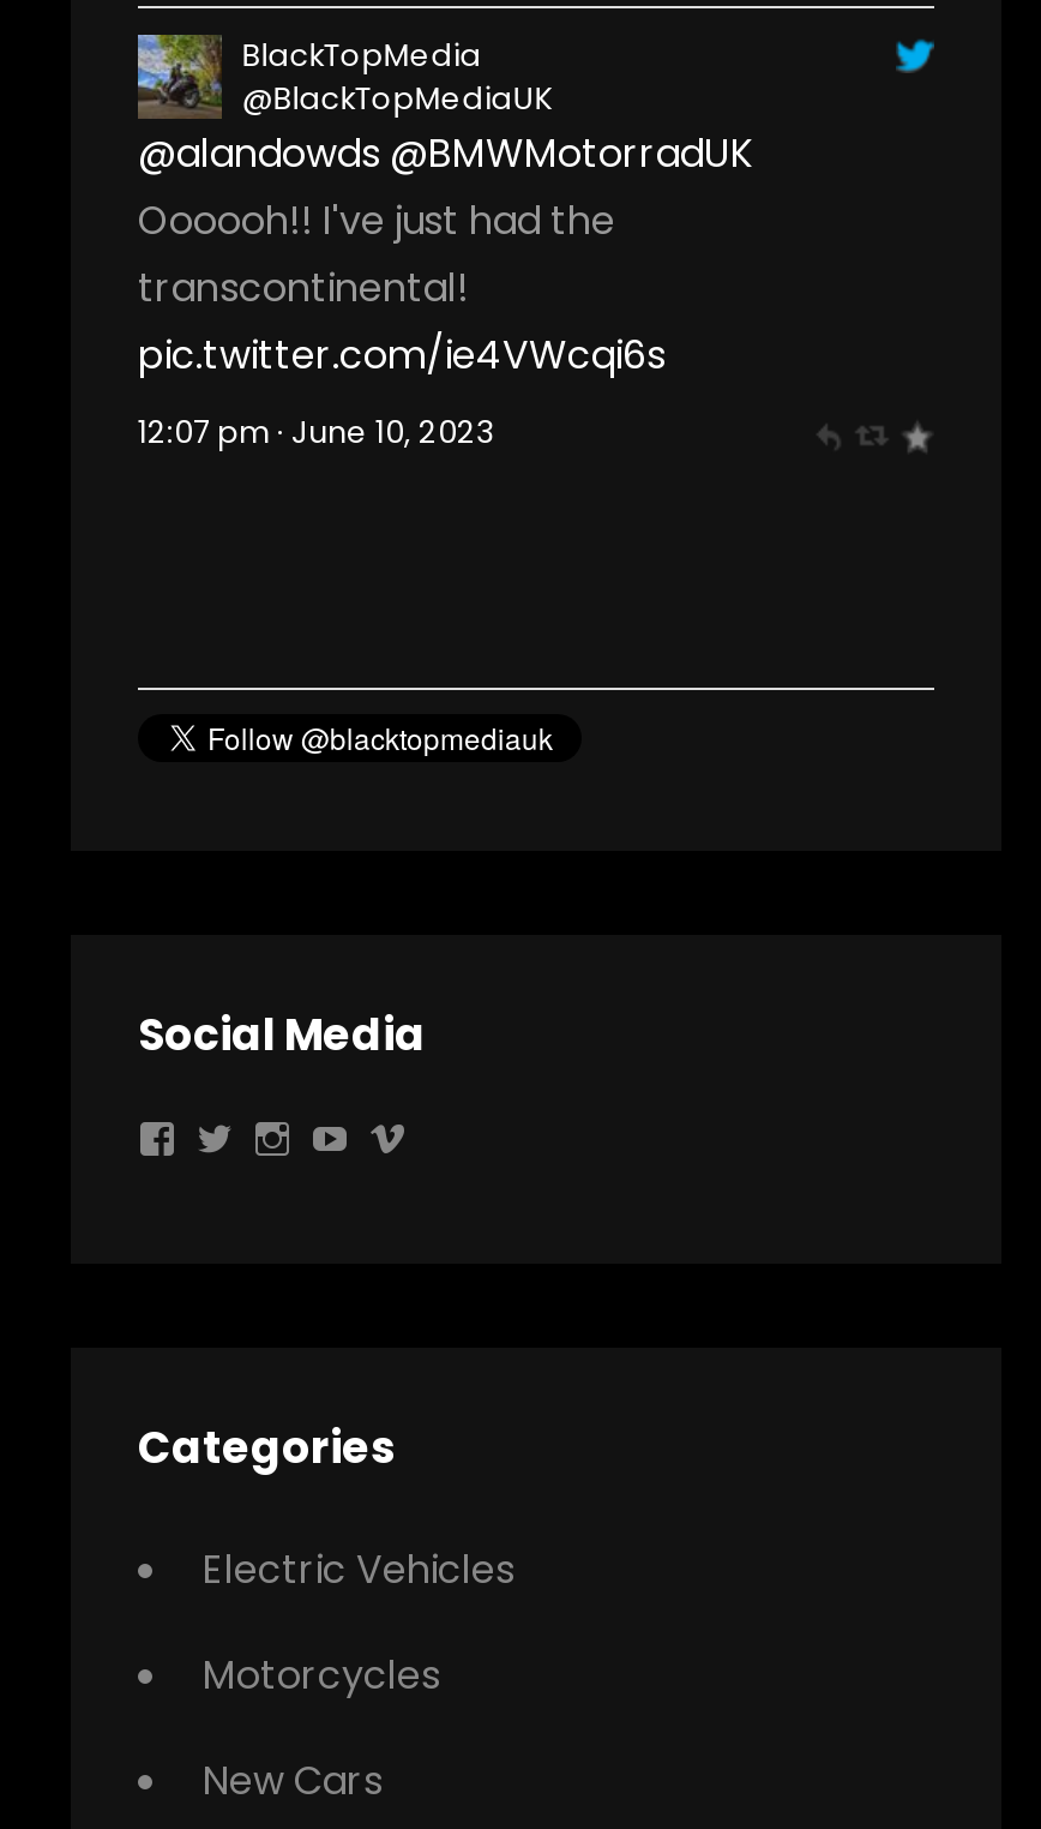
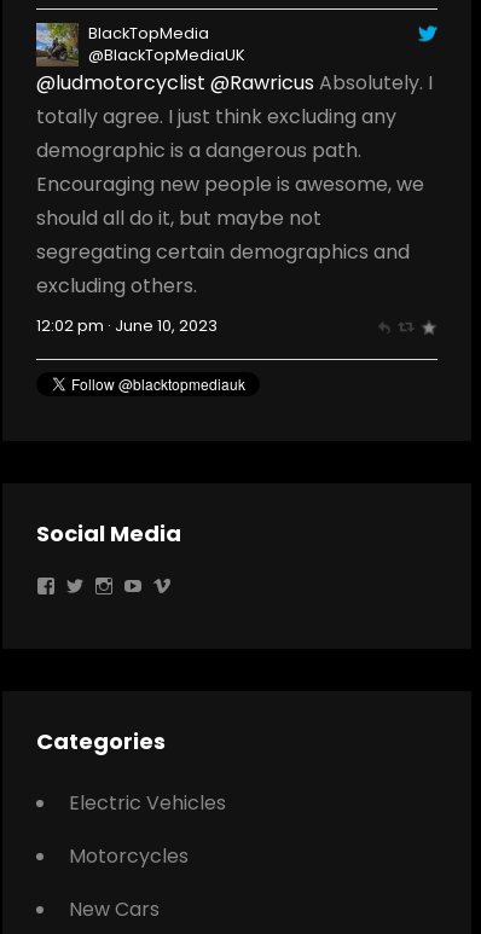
- @alandowds @BMWMotorradUK
- Oooooh!! I've just had the
- transcontinental!
- pic.twitter.com/ie4VWcqi6s
+ @ludmotorcyclist @Rawricus Absolutely. I
+ totally agree. I just think excluding any
+ demographic is a dangerous path.
+ Encouraging new people is awesome, we
+ should all do it, but maybe not
+ segregating certain demographics and
+ excluding others.

- 12:07 pm · June 10, 2023
+ 12:02 pm · June 10, 2023
